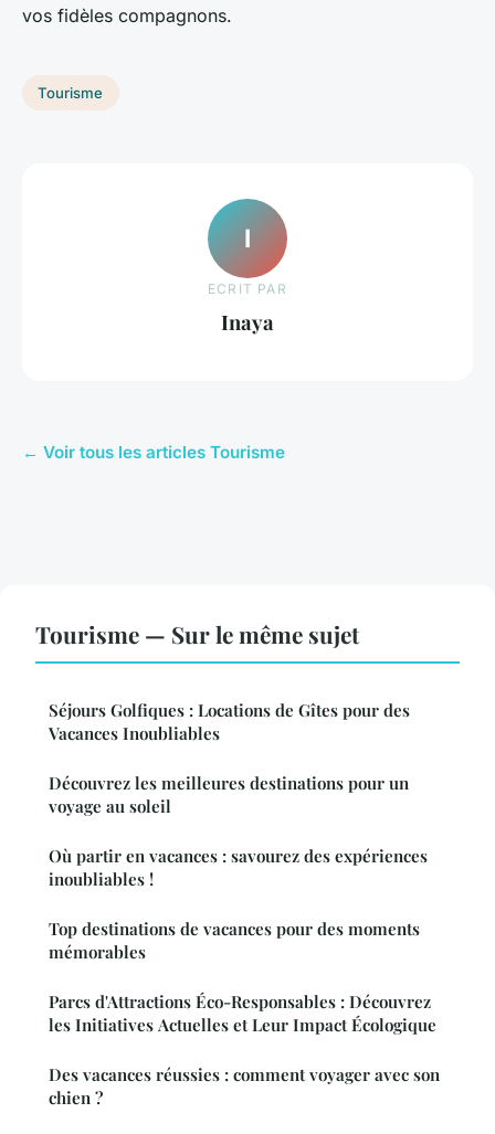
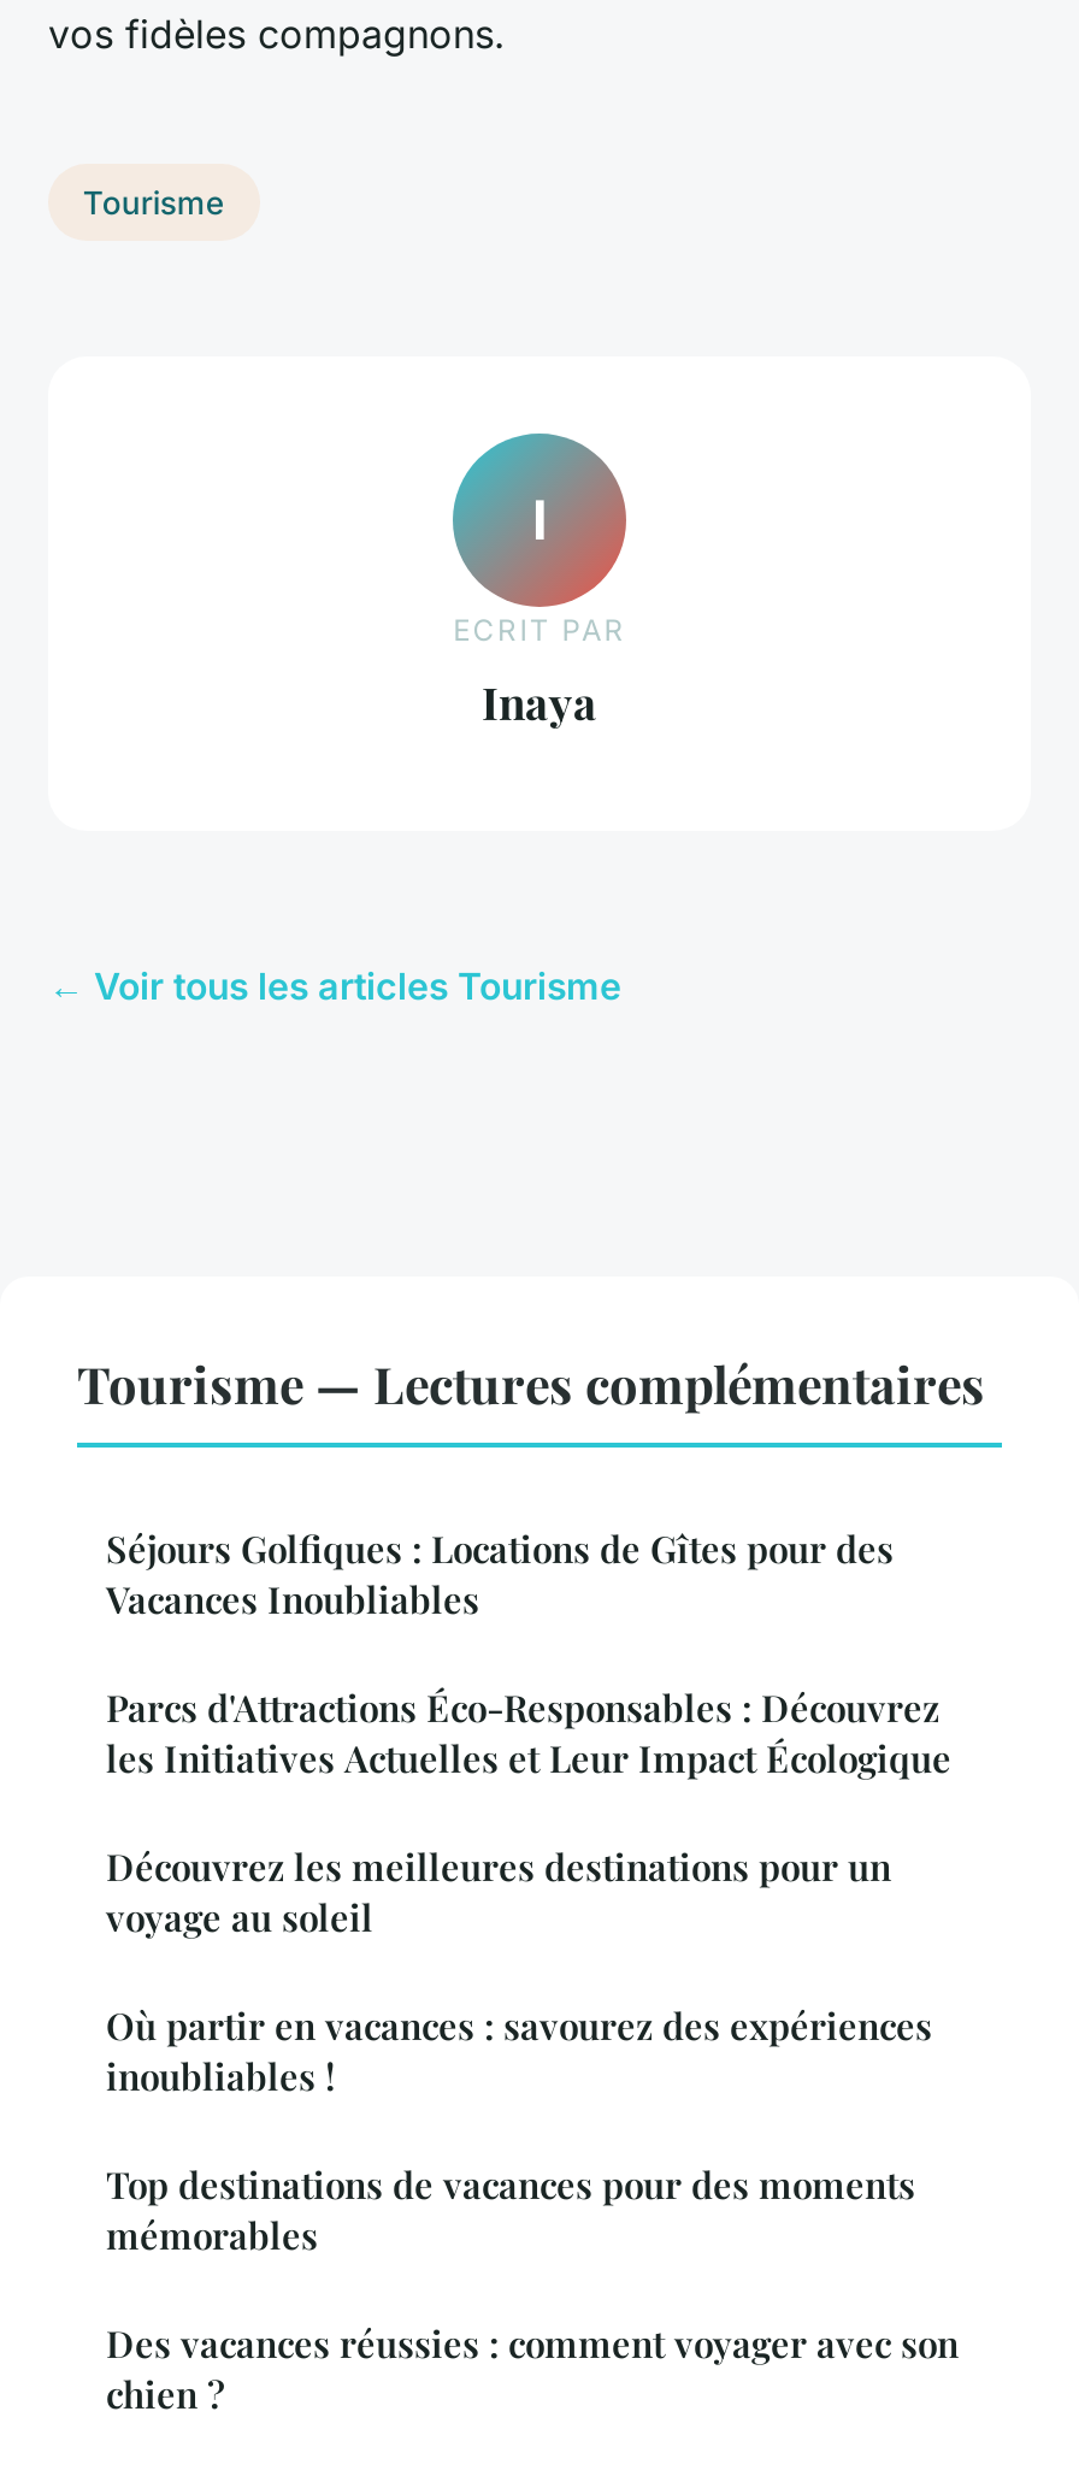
- Tourisme — Sur le même sujet
+ Tourisme — Lectures complémentaires

moved down: Découvrez les meilleures destinations pour un | voyage au soleil | Où partir en vacances : savourez des expériences | inoubliables ! | Top destinations de vacances pour des moments | mémorables

moved up: Parcs d'Attractions Éco-Responsables : Découvrez | les Initiatives Actuelles et Leur Impact Écologique
